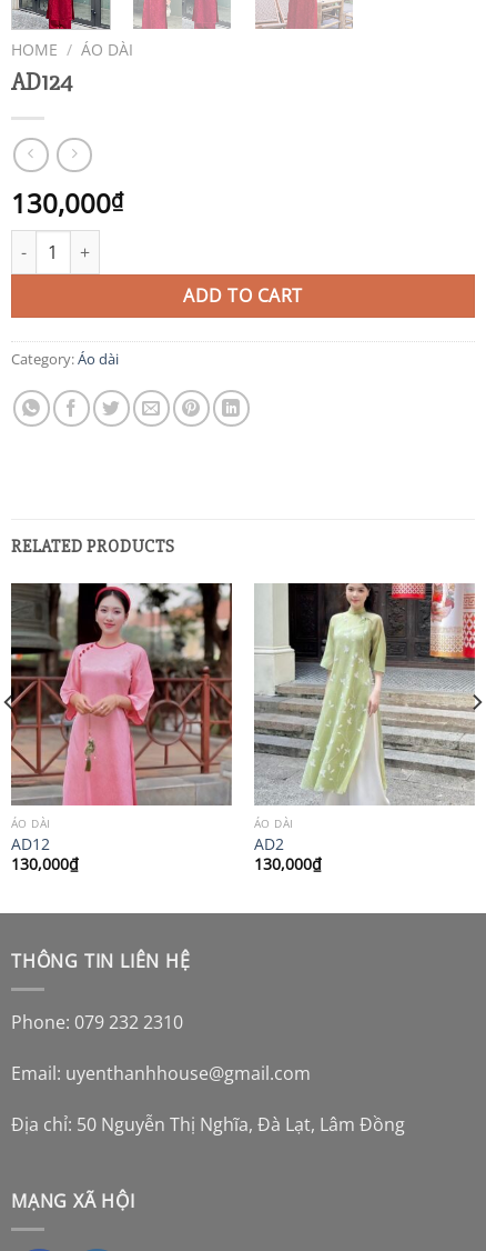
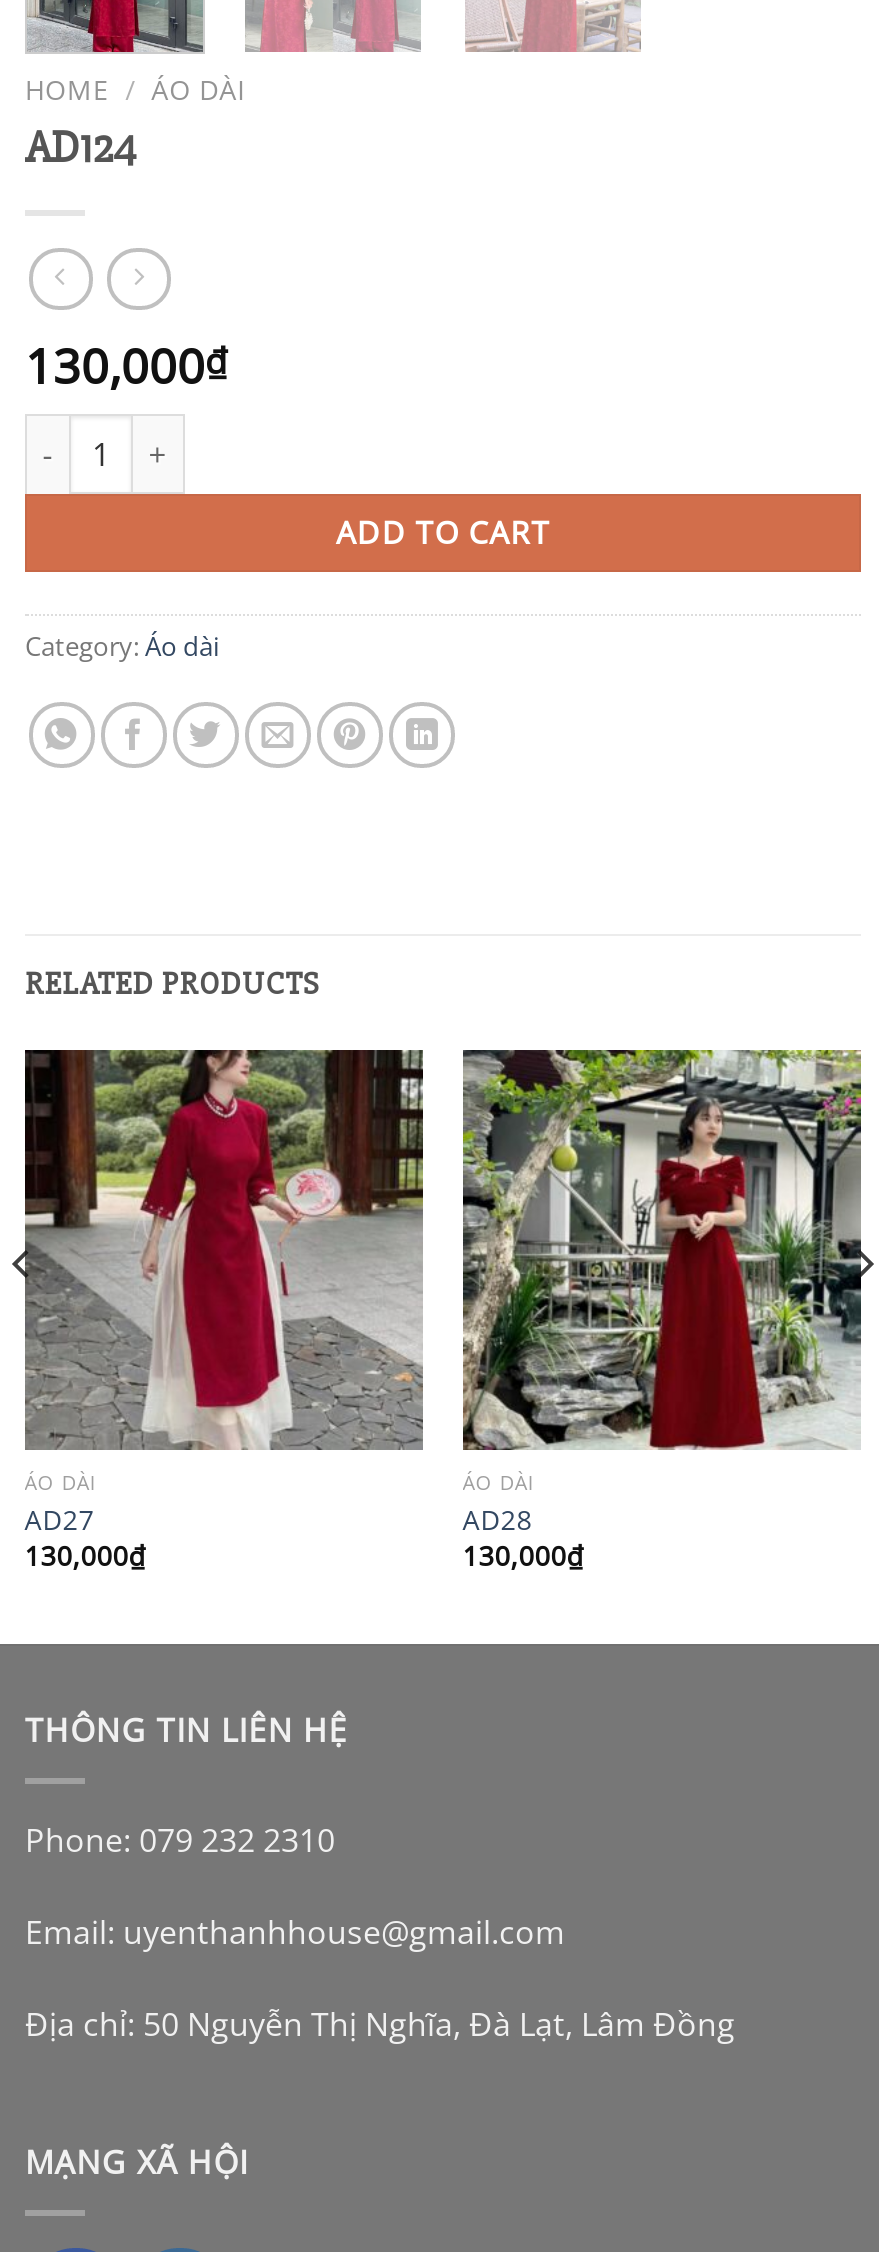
- [image]
- AD12
+ [image]
+ AD27

- [image]
- AD2
+ [image]
+ AD28
